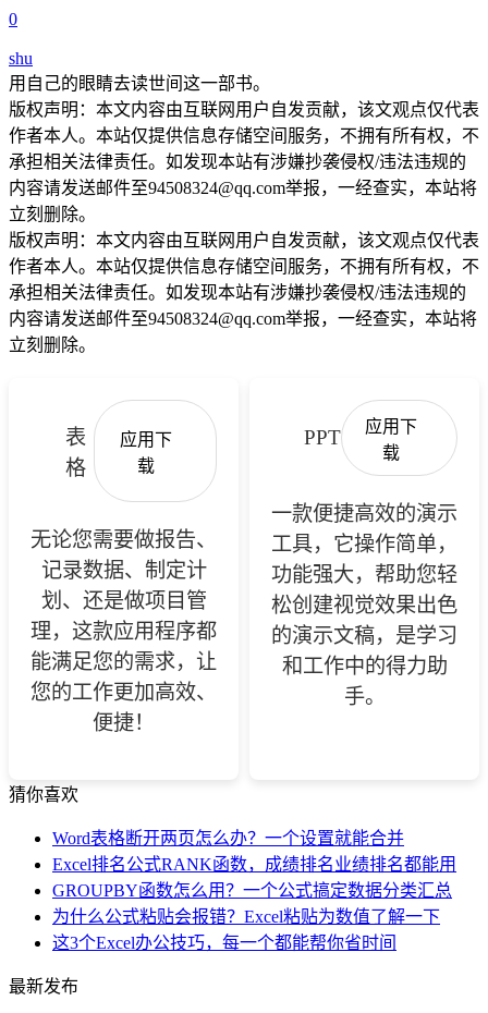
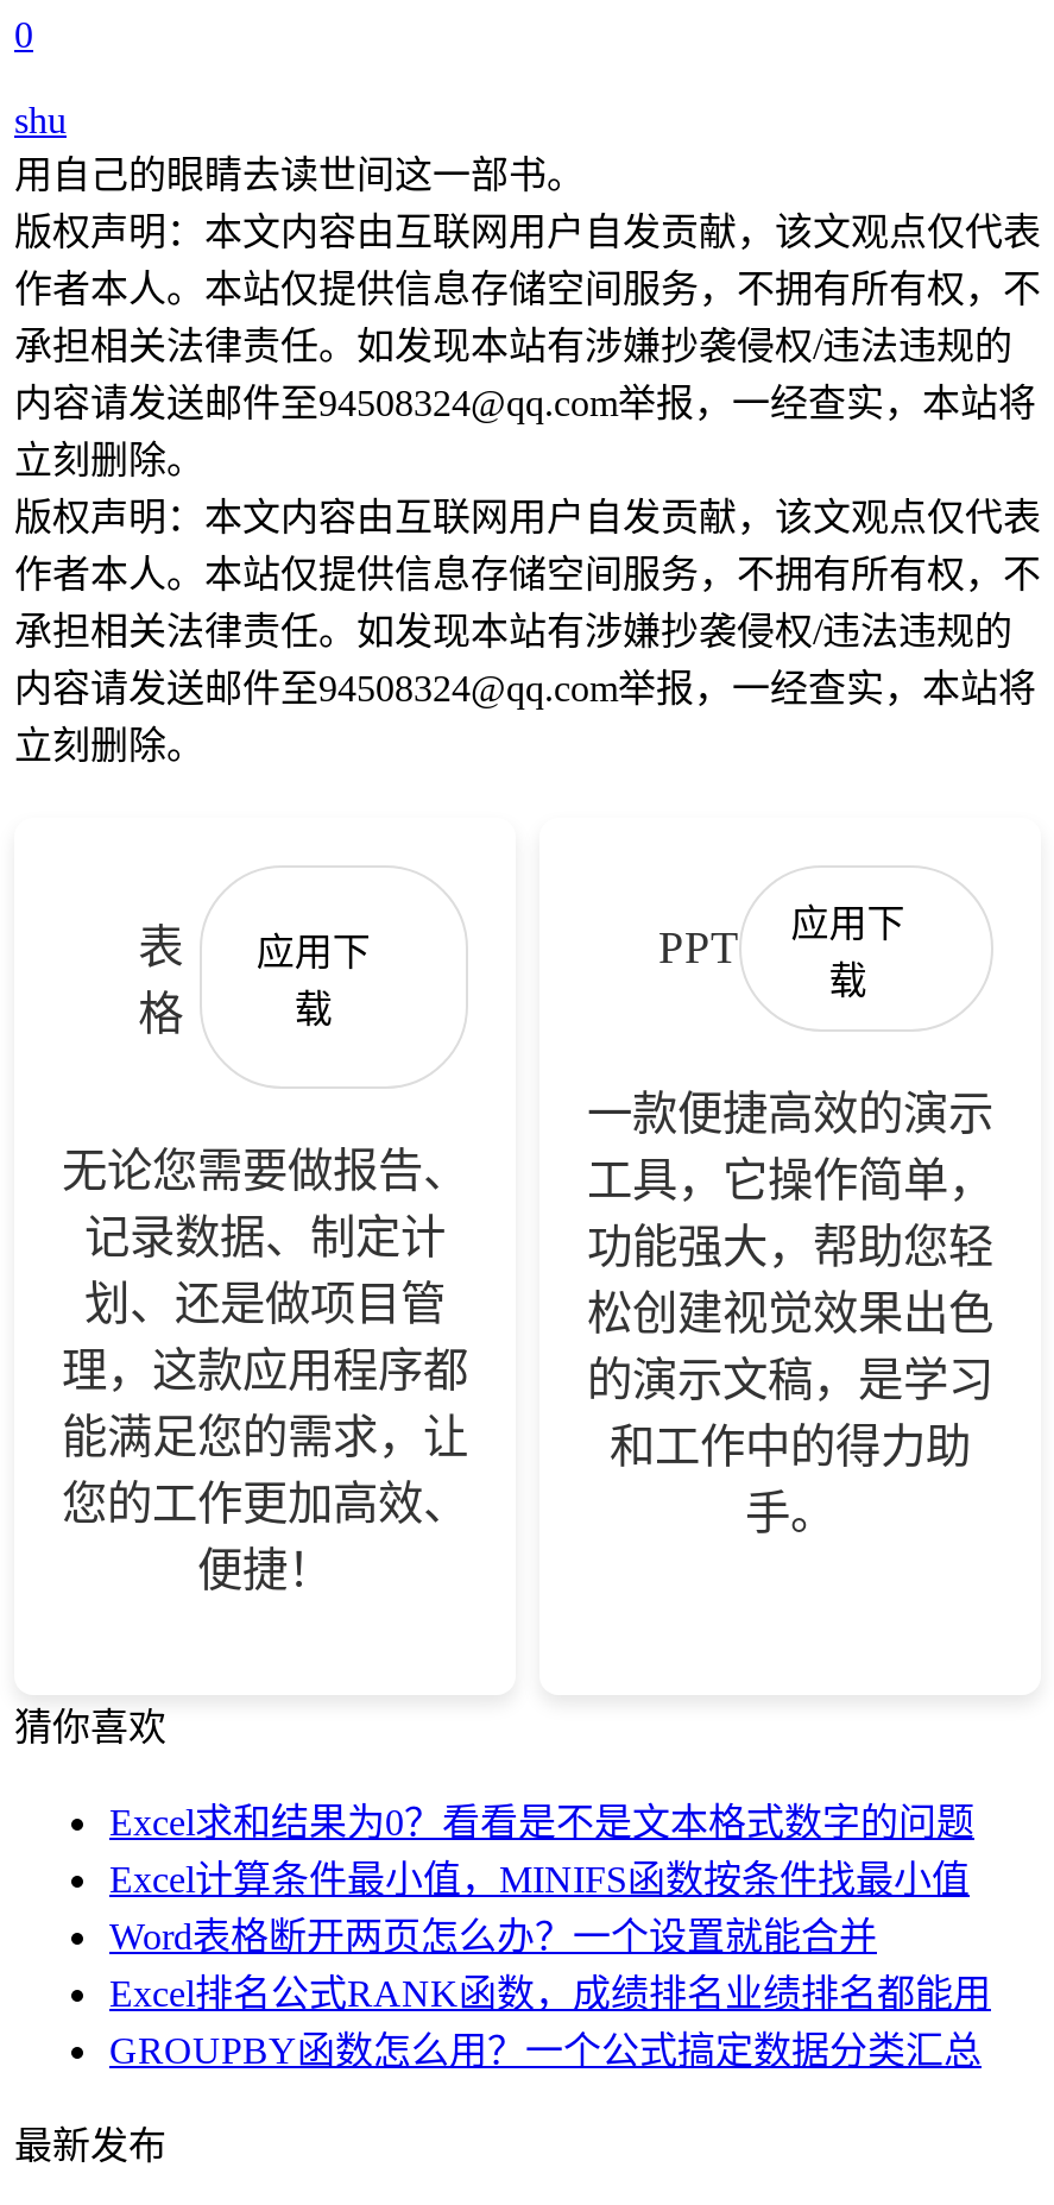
+ Excel求和结果为0？看看是不是文本格式数字的问题
+ Excel计算条件最小值，MINIFS函数按条件找最小值

moved down: Word表格断开两页怎么办？一个设置就能合并 | Excel排名公式RANK函数，成绩排名业绩排名都能用 | GROUPBY函数怎么用？一个公式搞定数据分类汇总

- 为什么公式粘贴会报错？Excel粘贴为数值了解一下
- 这3个Excel办公技巧，每一个都能帮你省时间
